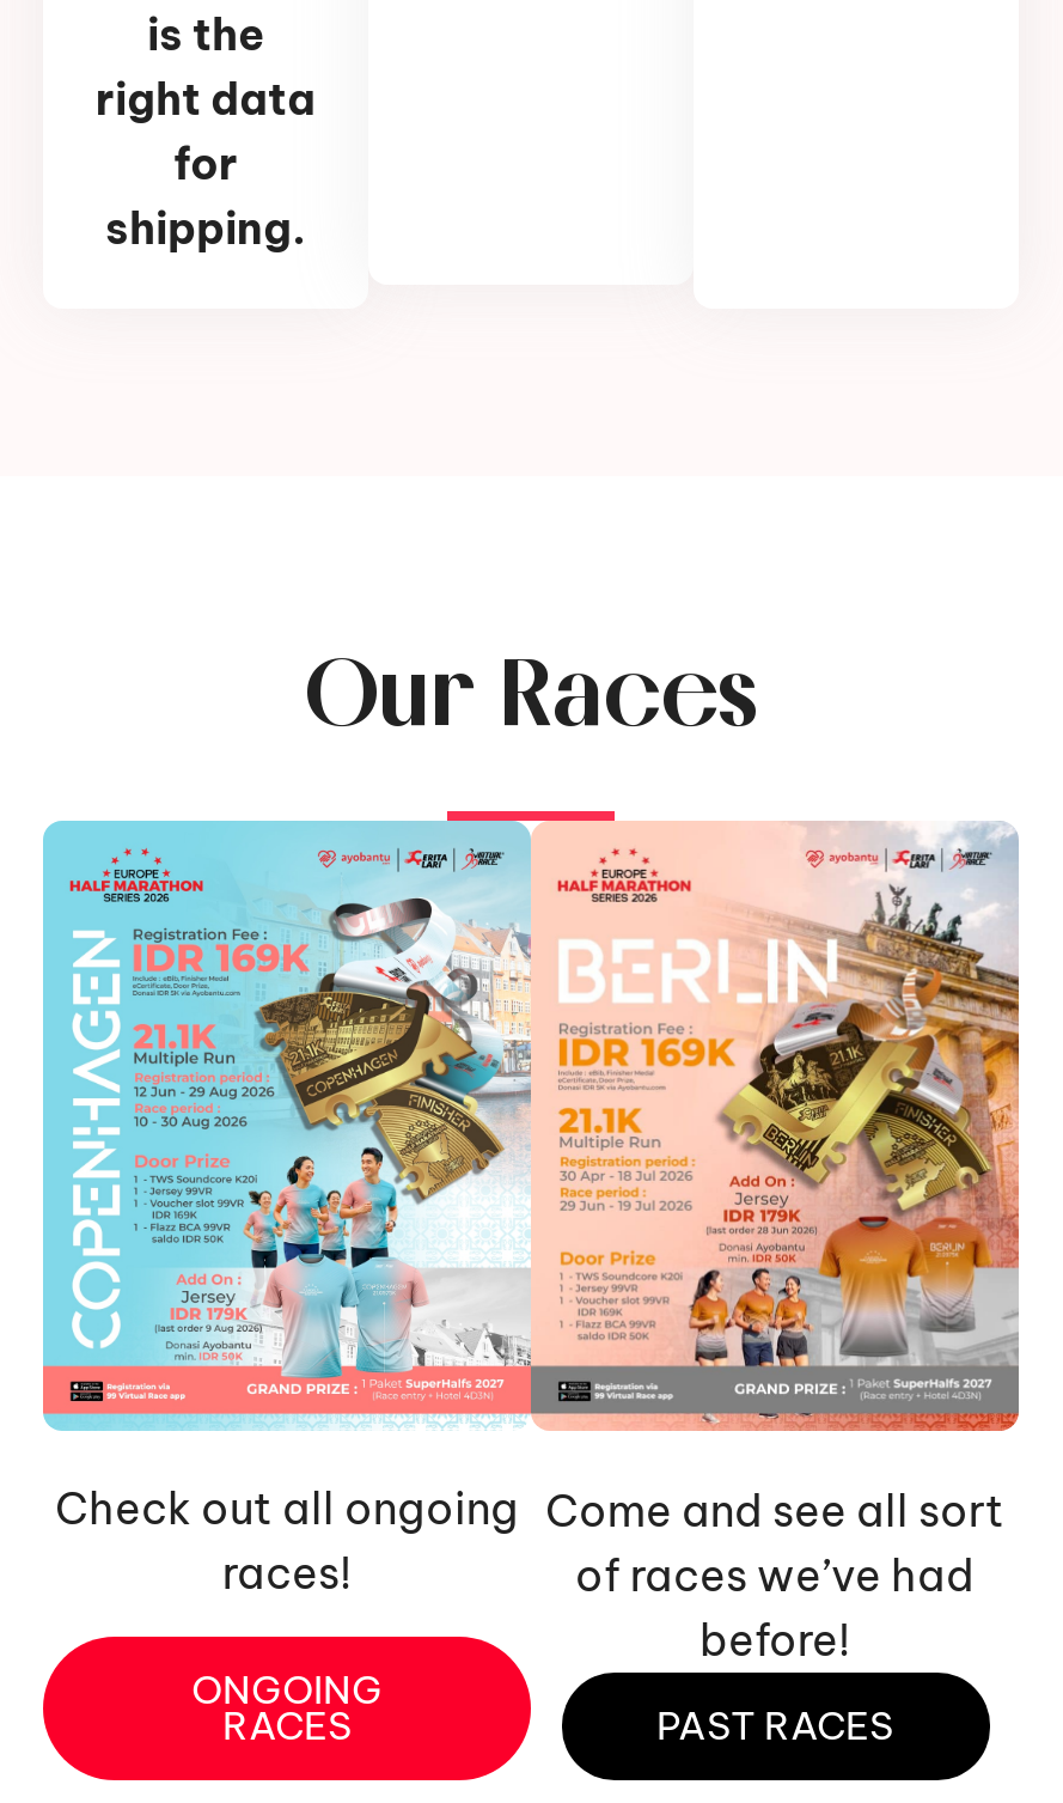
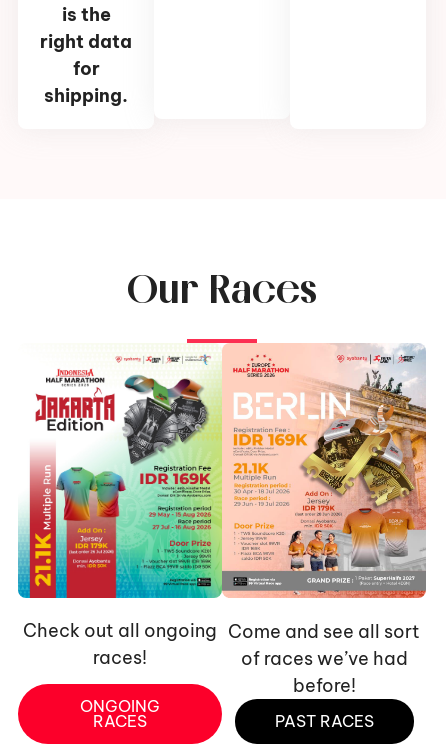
- [image]
+ [image]
